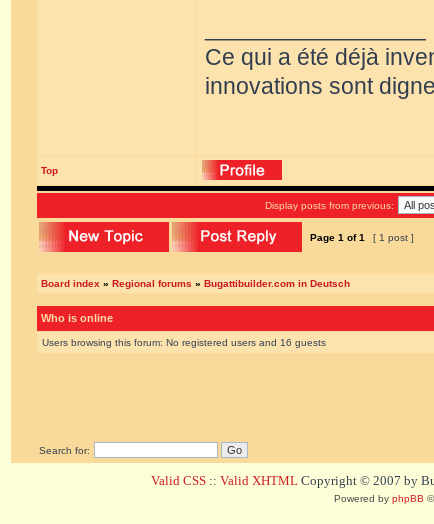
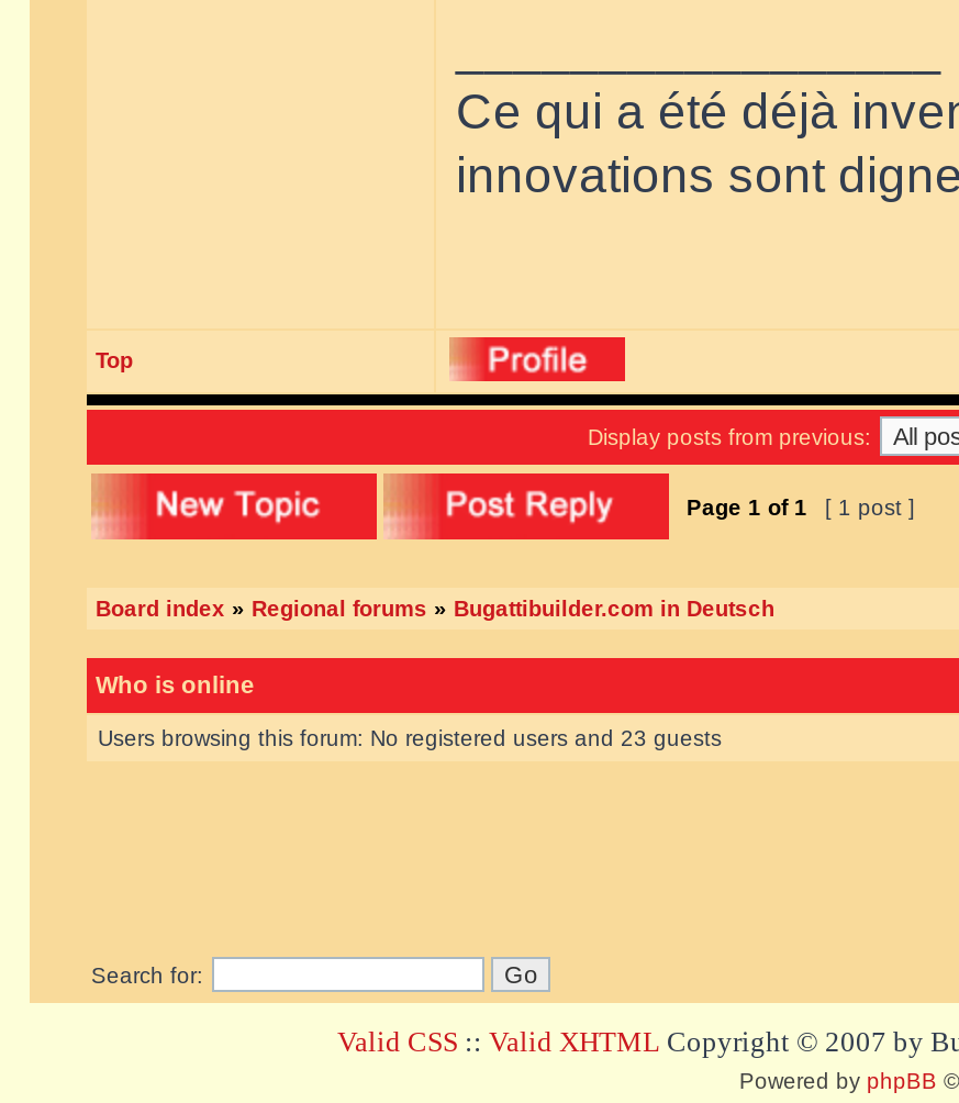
- Users browsing this forum: No registered users and 16 guests
+ Users browsing this forum: No registered users and 23 guests
